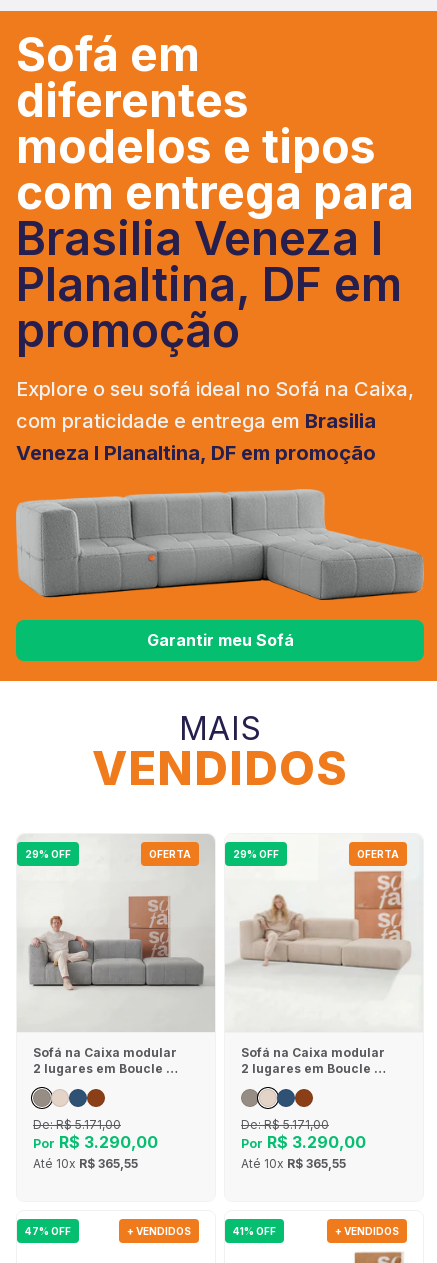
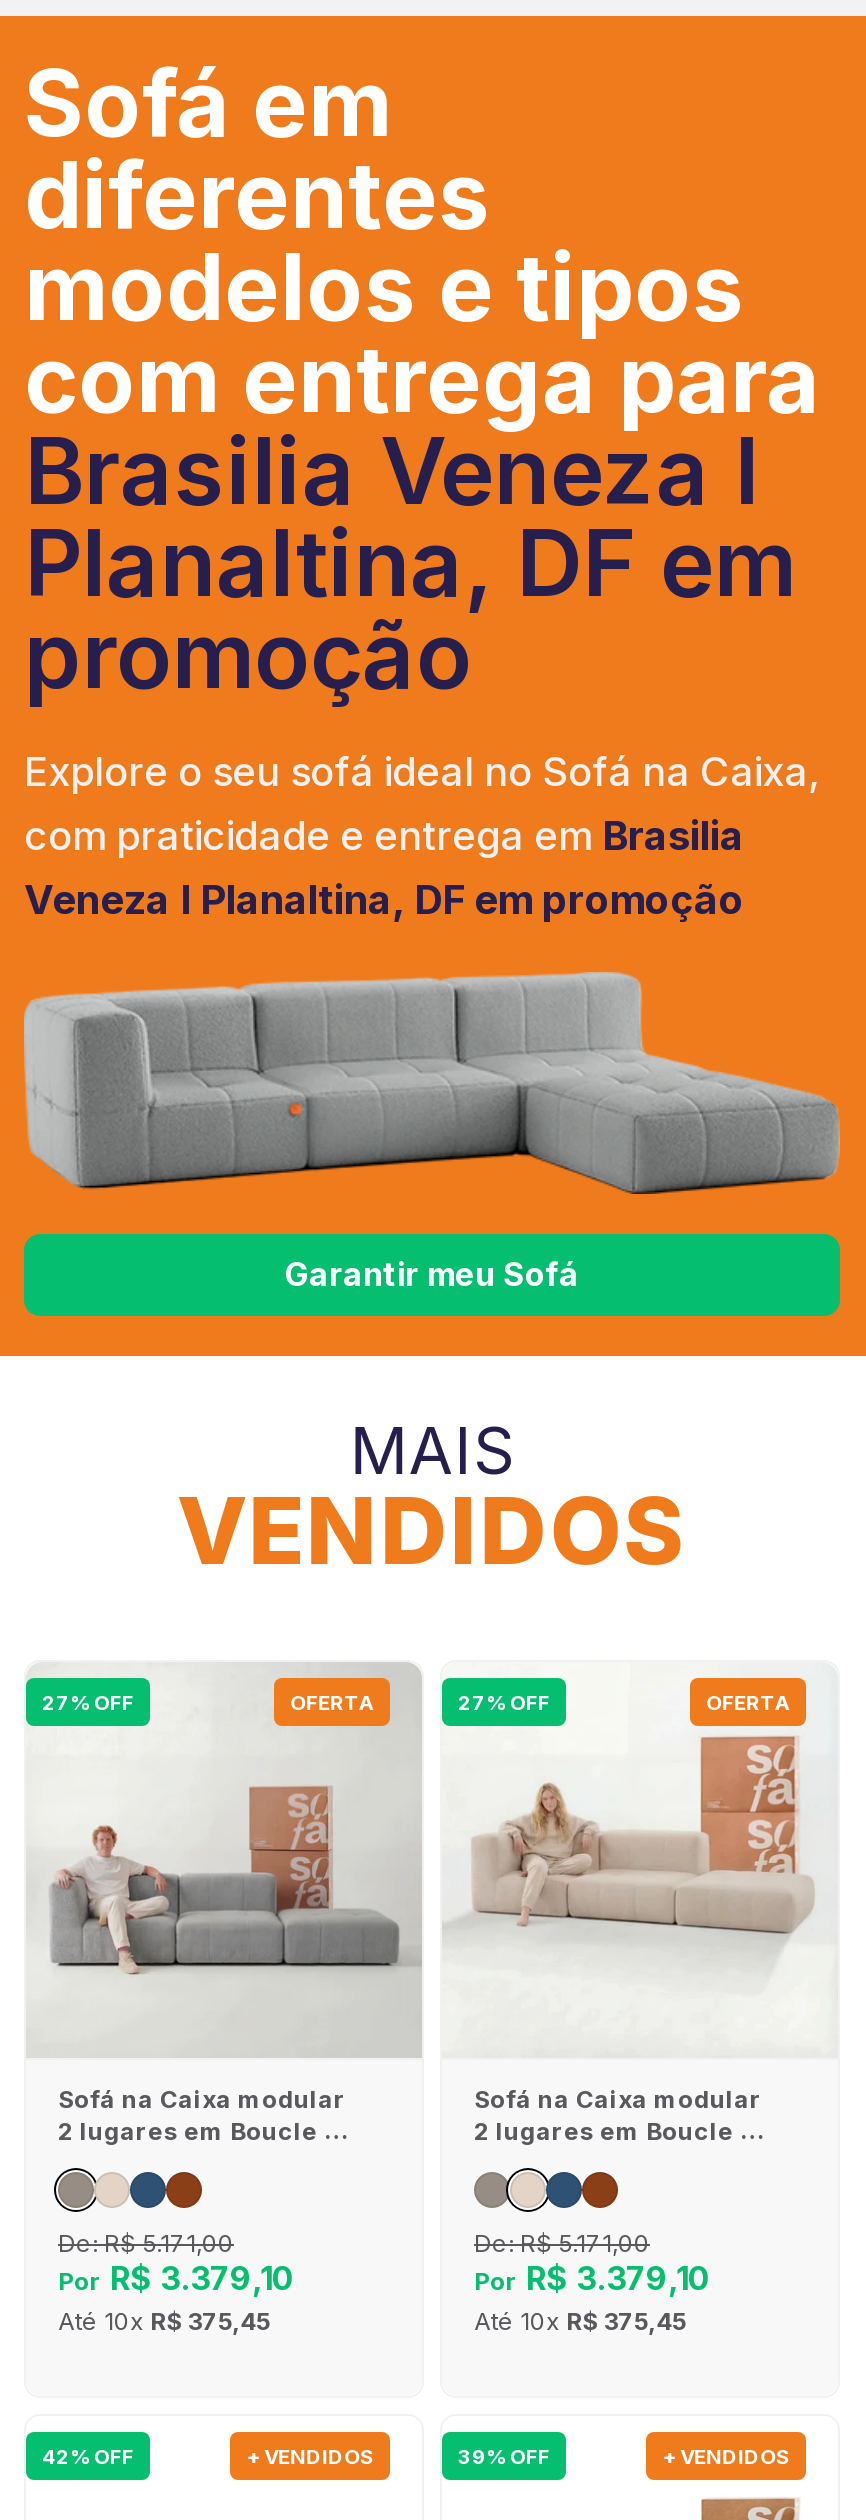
- 29% OFF
+ 27% OFF

- 29% OFF
+ 27% OFF

- Por R$ 3.290,00
+ Por R$ 3.379,10

- Por R$ 3.290,00
+ Por R$ 3.379,10

- Até 10x R$ 365,55
+ Até 10x R$ 375,45

- Até 10x R$ 365,55
+ Até 10x R$ 375,45

- 47% OFF
+ 42% OFF

- 41% OFF
+ 39% OFF
